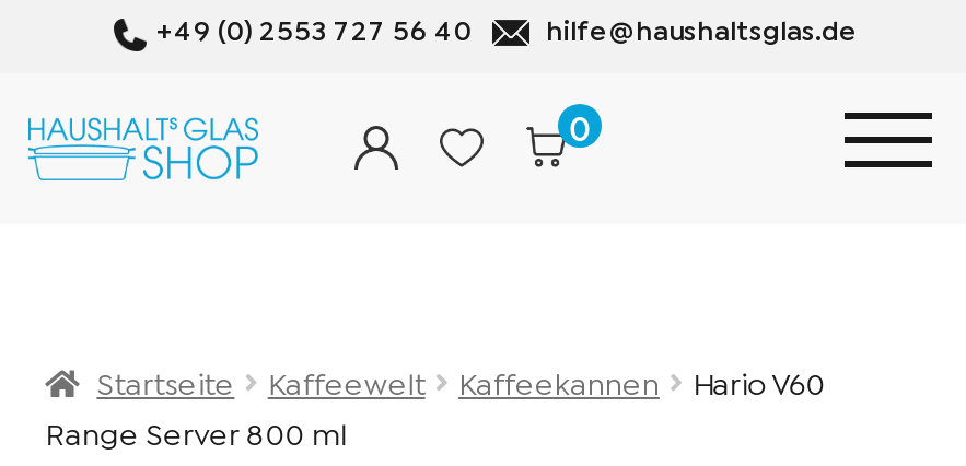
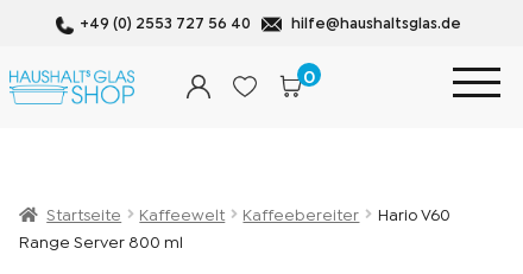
- Kaffeekannen
+ Kaffeebereiter
